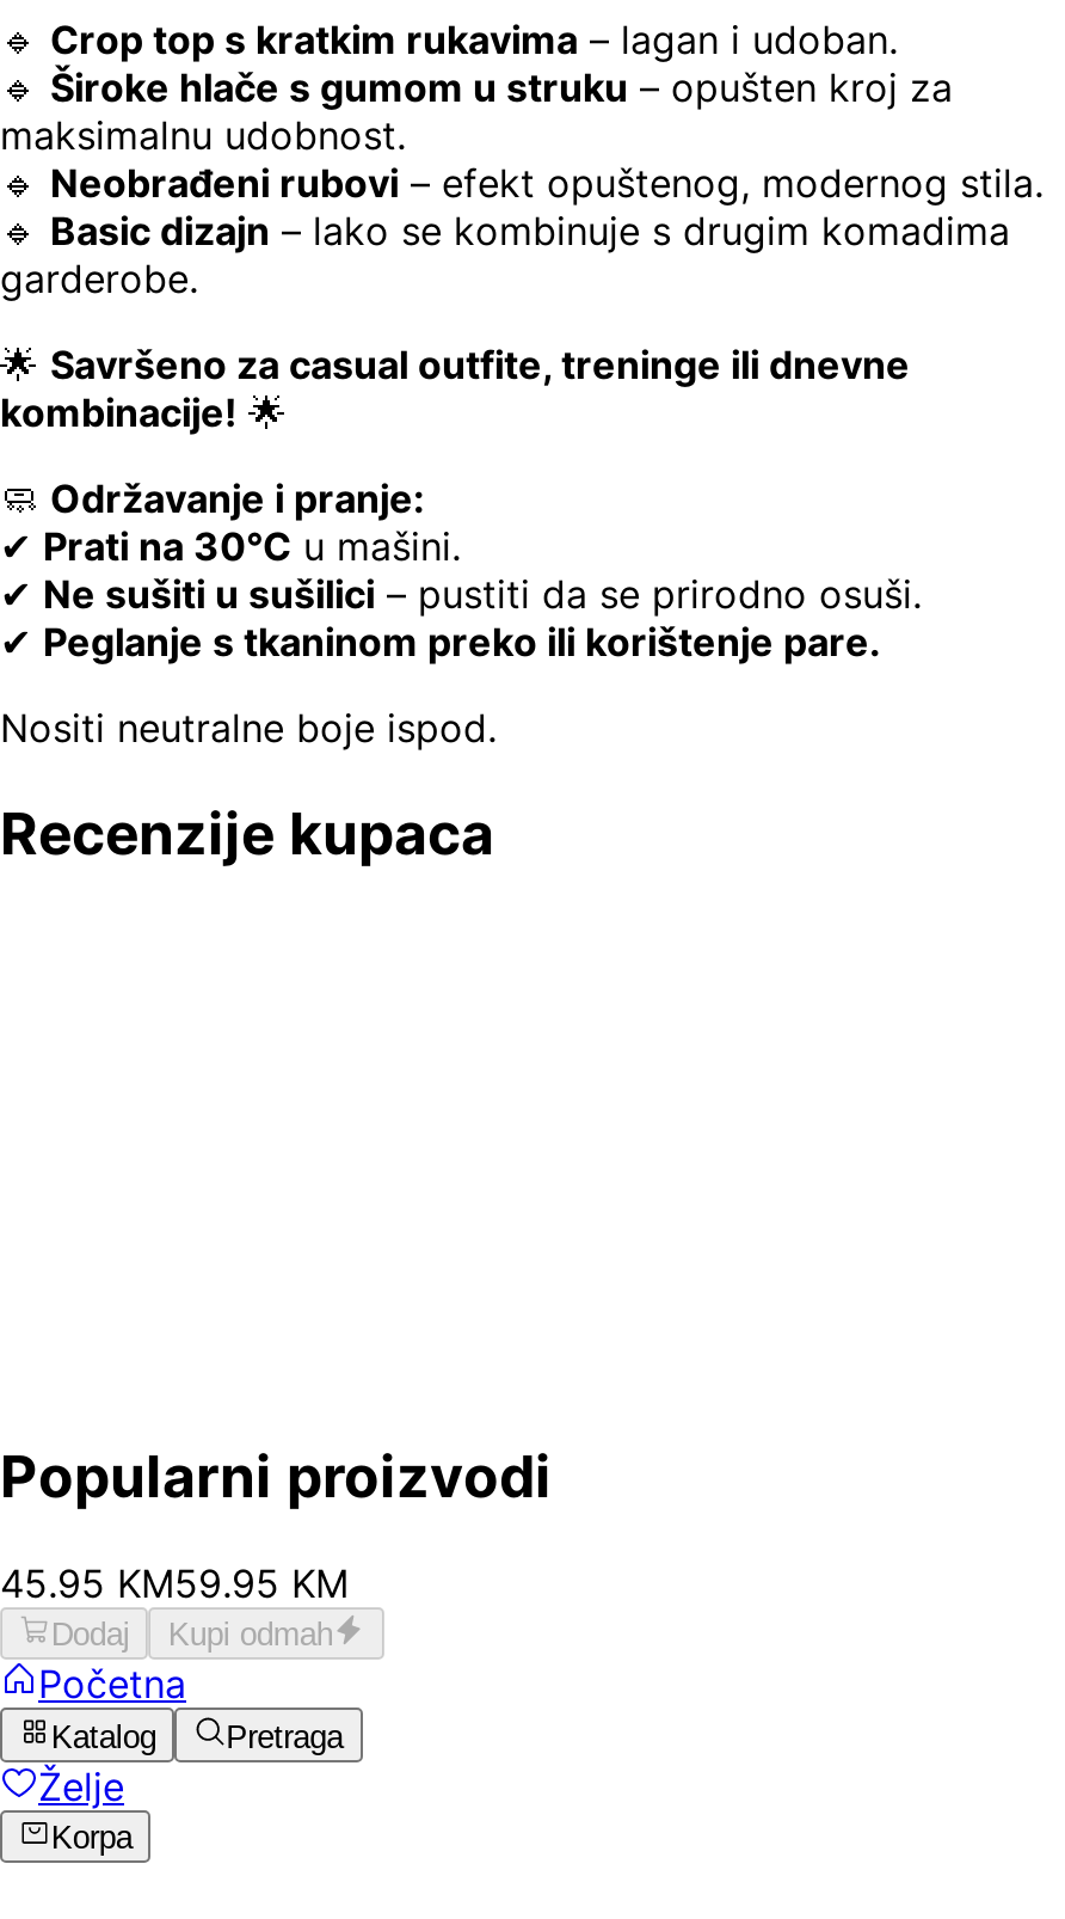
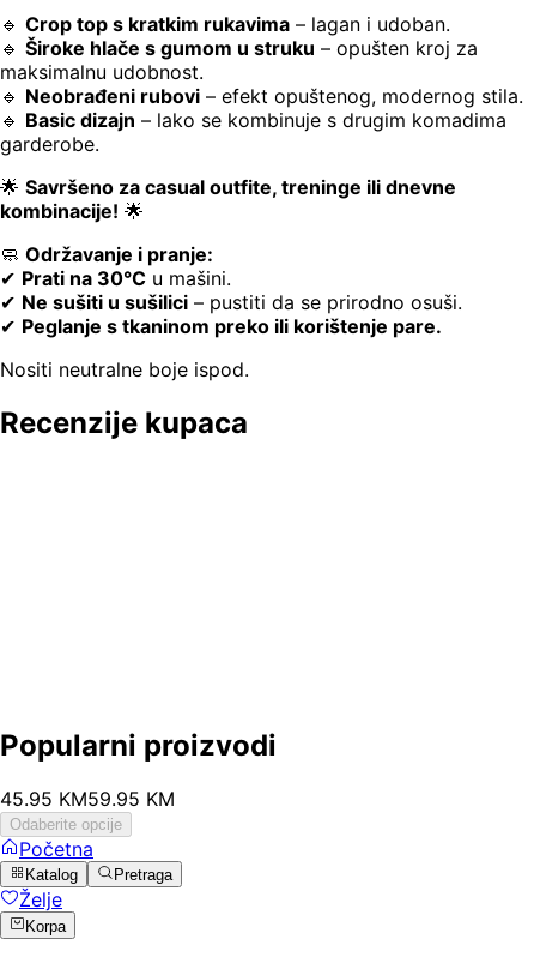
- Dodaj
- Kupi odmah
+ Odaberite opcije
